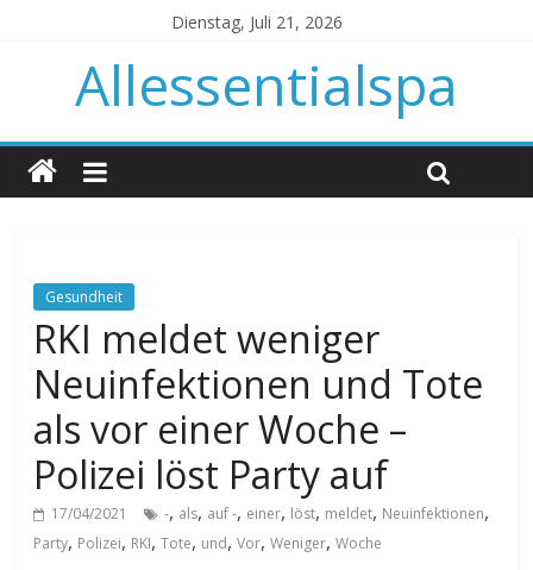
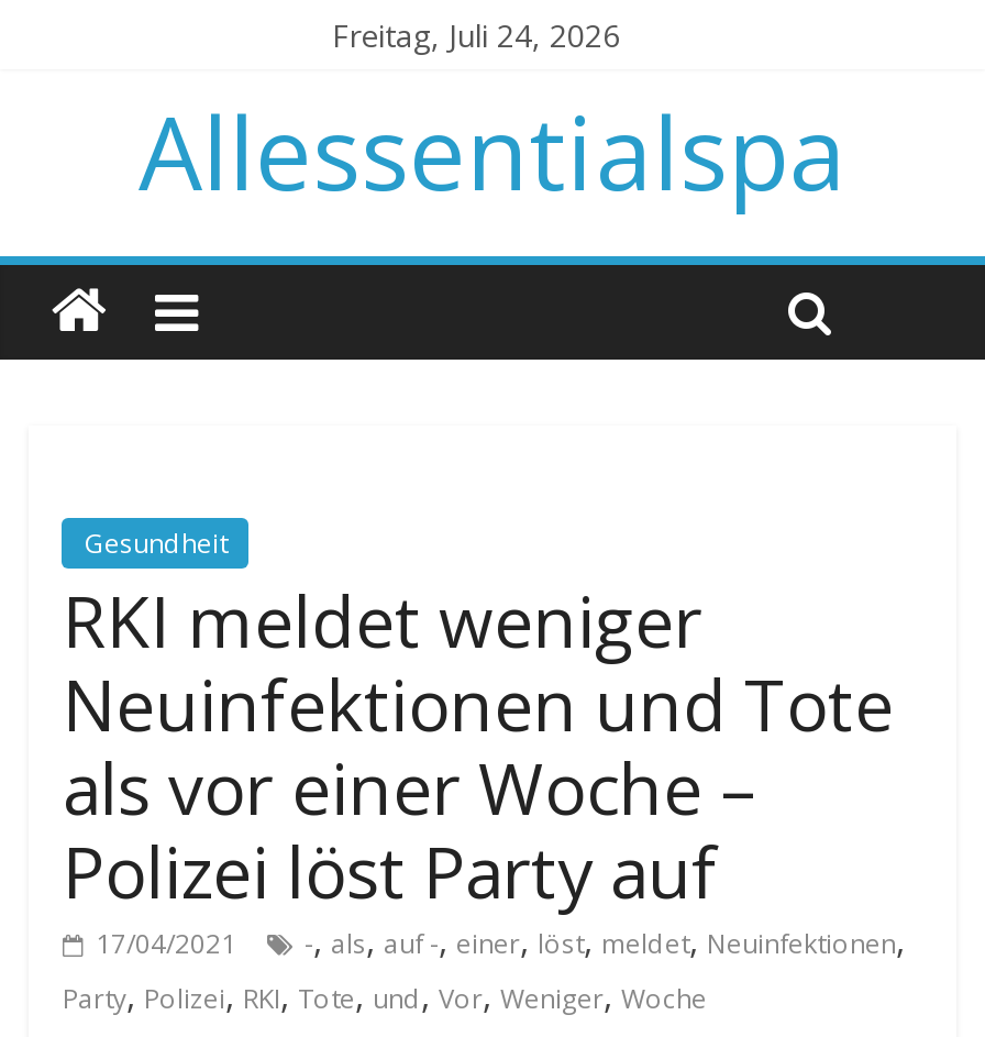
- Dienstag, Juli 21, 2026
+ Freitag, Juli 24, 2026
